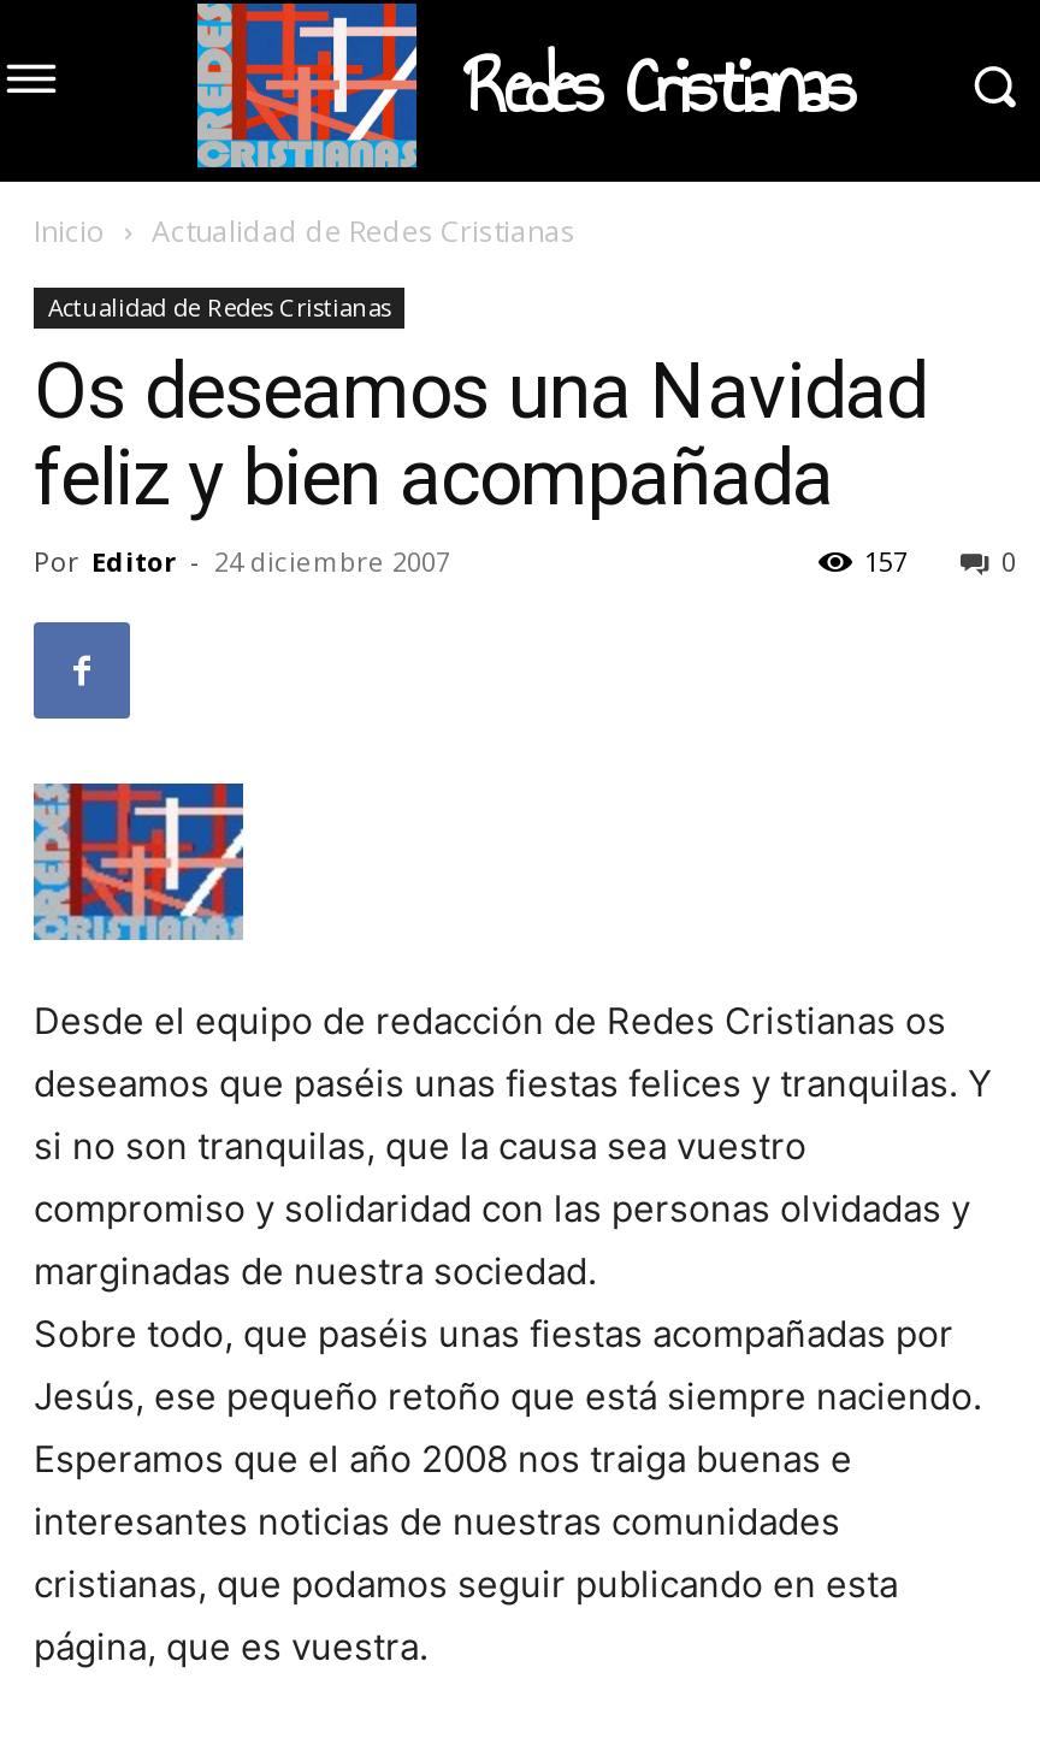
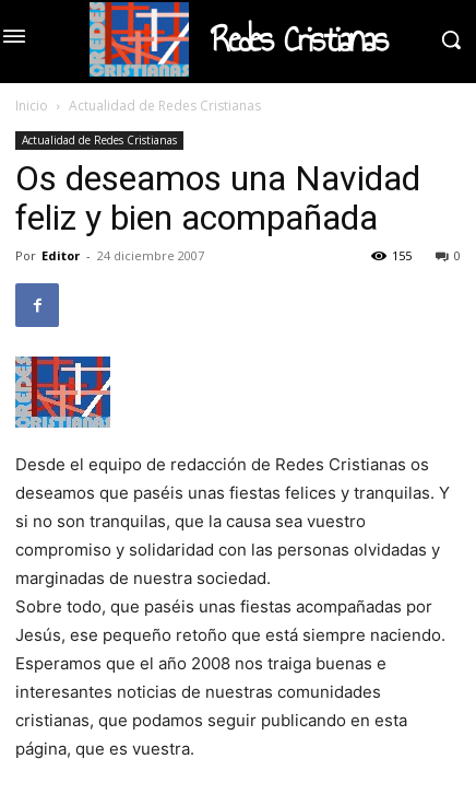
- 157
+ 155
